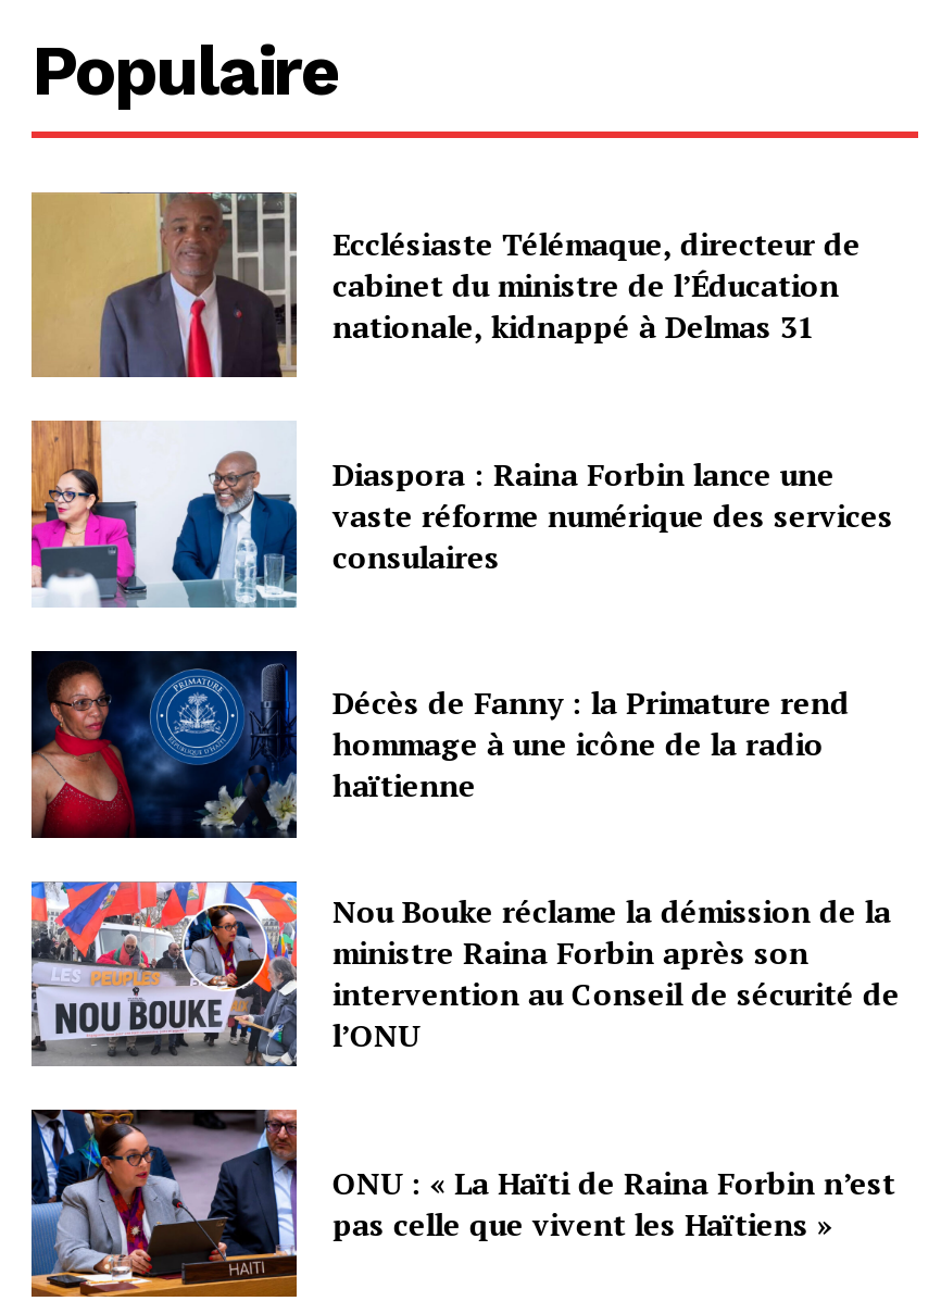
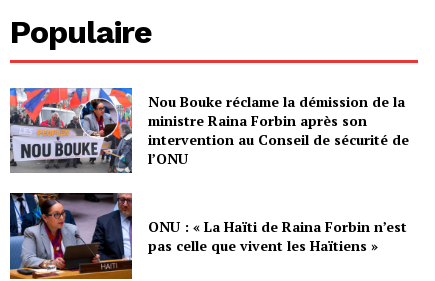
- [image]
- Ecclésiaste Télémaque, directeur de
- cabinet du ministre de l’Éducation
- nationale, kidnappé à Delmas 31

- [image]
- Diaspora : Raina Forbin lance une
- vaste réforme numérique des services
- consulaires

- [image]
- Décès de Fanny : la Primature rend
- hommage à une icône de la radio
- haïtienne
